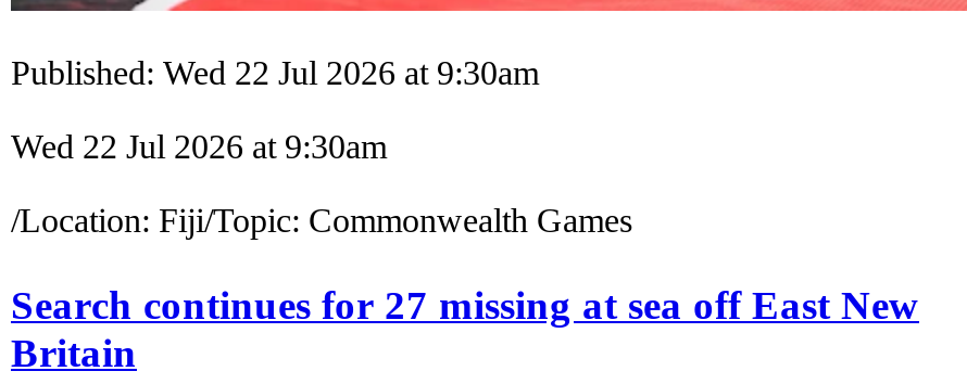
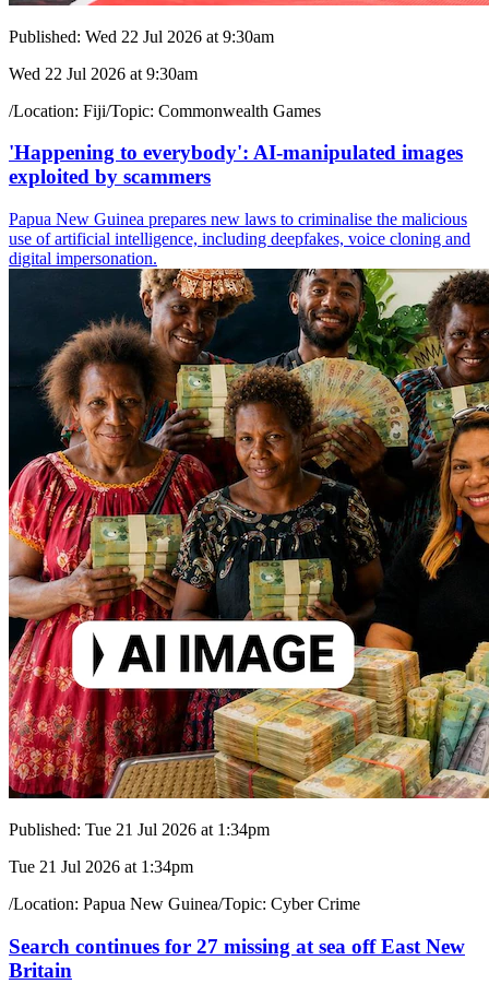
+ [image]
+ 'Happening to everybody': AI-manipulated images
+ exploited by scammers
+ Papua New Guinea prepares new laws to criminalise the malicious
+ use of artificial intelligence, including deepfakes, voice cloning and
+ digital impersonation.

+ Published: Tue 21 Jul 2026 at 1:34pm
+ Tue 21 Jul 2026 at 1:34pm
+ /Location: Papua New Guinea/Topic: Cyber Crime
